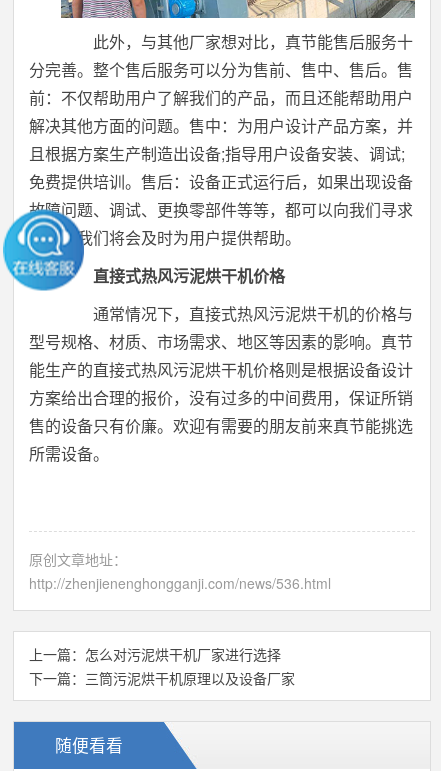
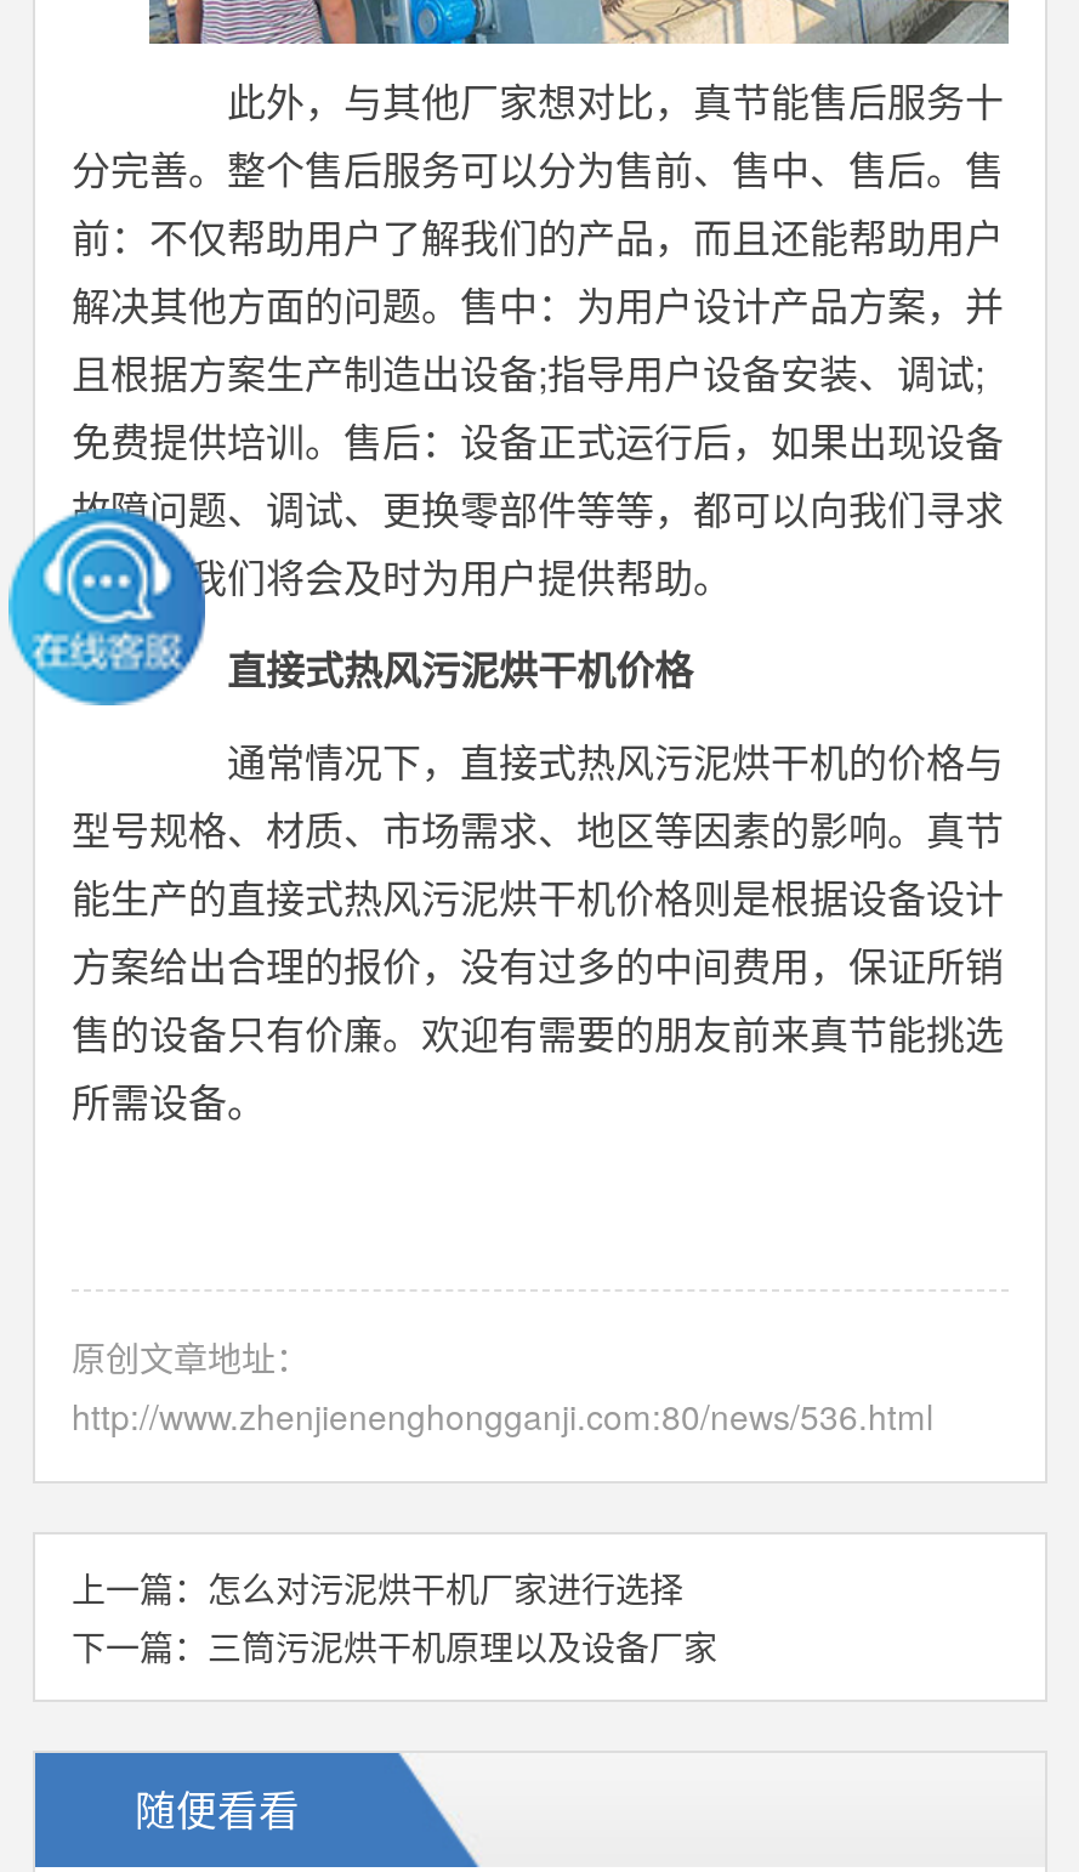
- http://zhenjienenghongganji.com/news/536.html
+ http://www.zhenjienenghongganji.com:80/news/536.html
